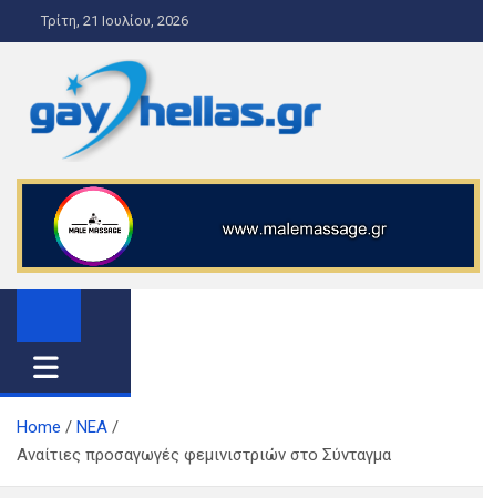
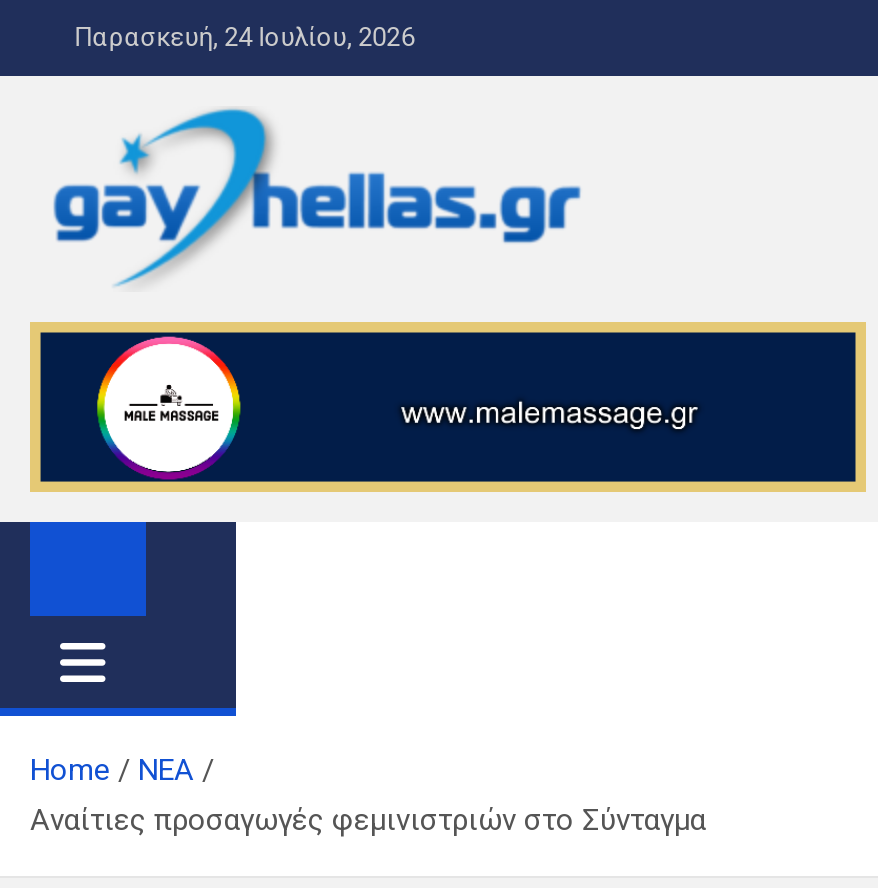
- Τρίτη, 21 Ιουλίου, 2026
+ Παρασκευή, 24 Ιουλίου, 2026
